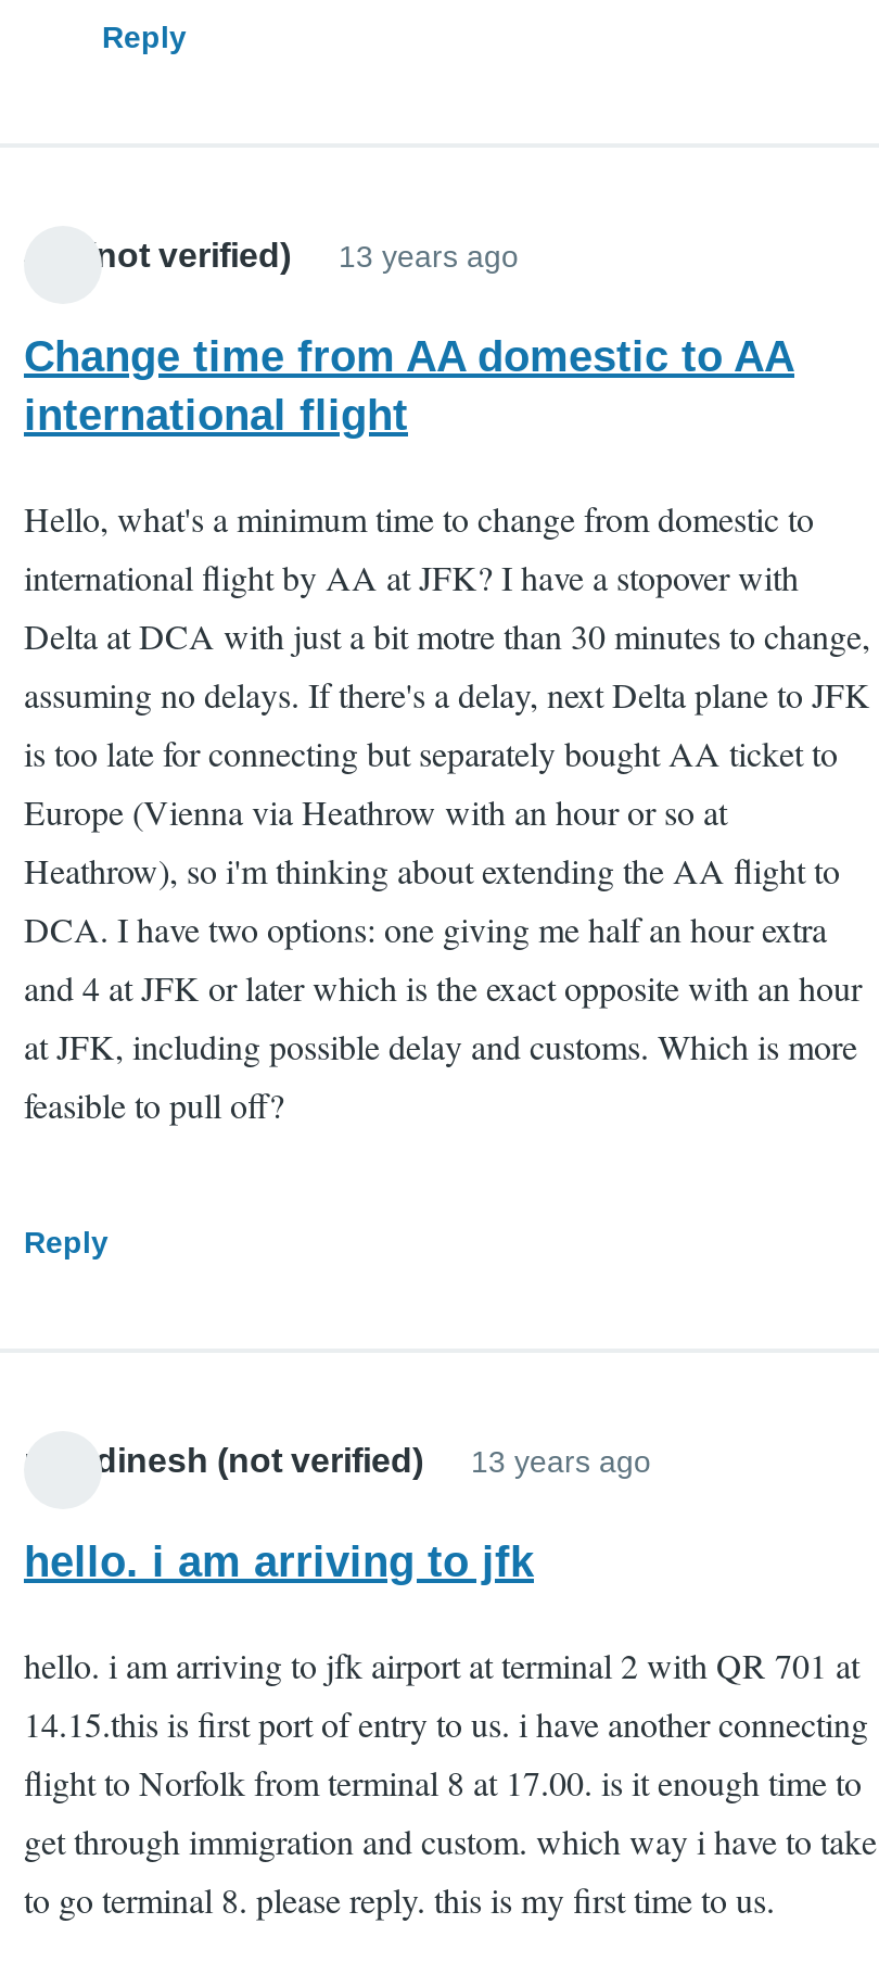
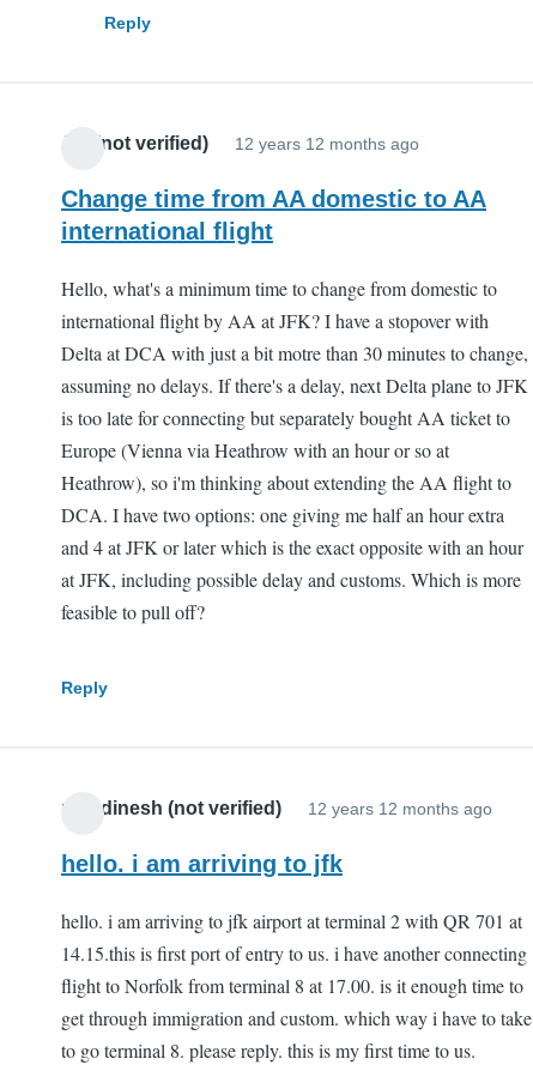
- 13 years ago
+ 12 years 12 months ago

- 13 years ago
+ 12 years 12 months ago
